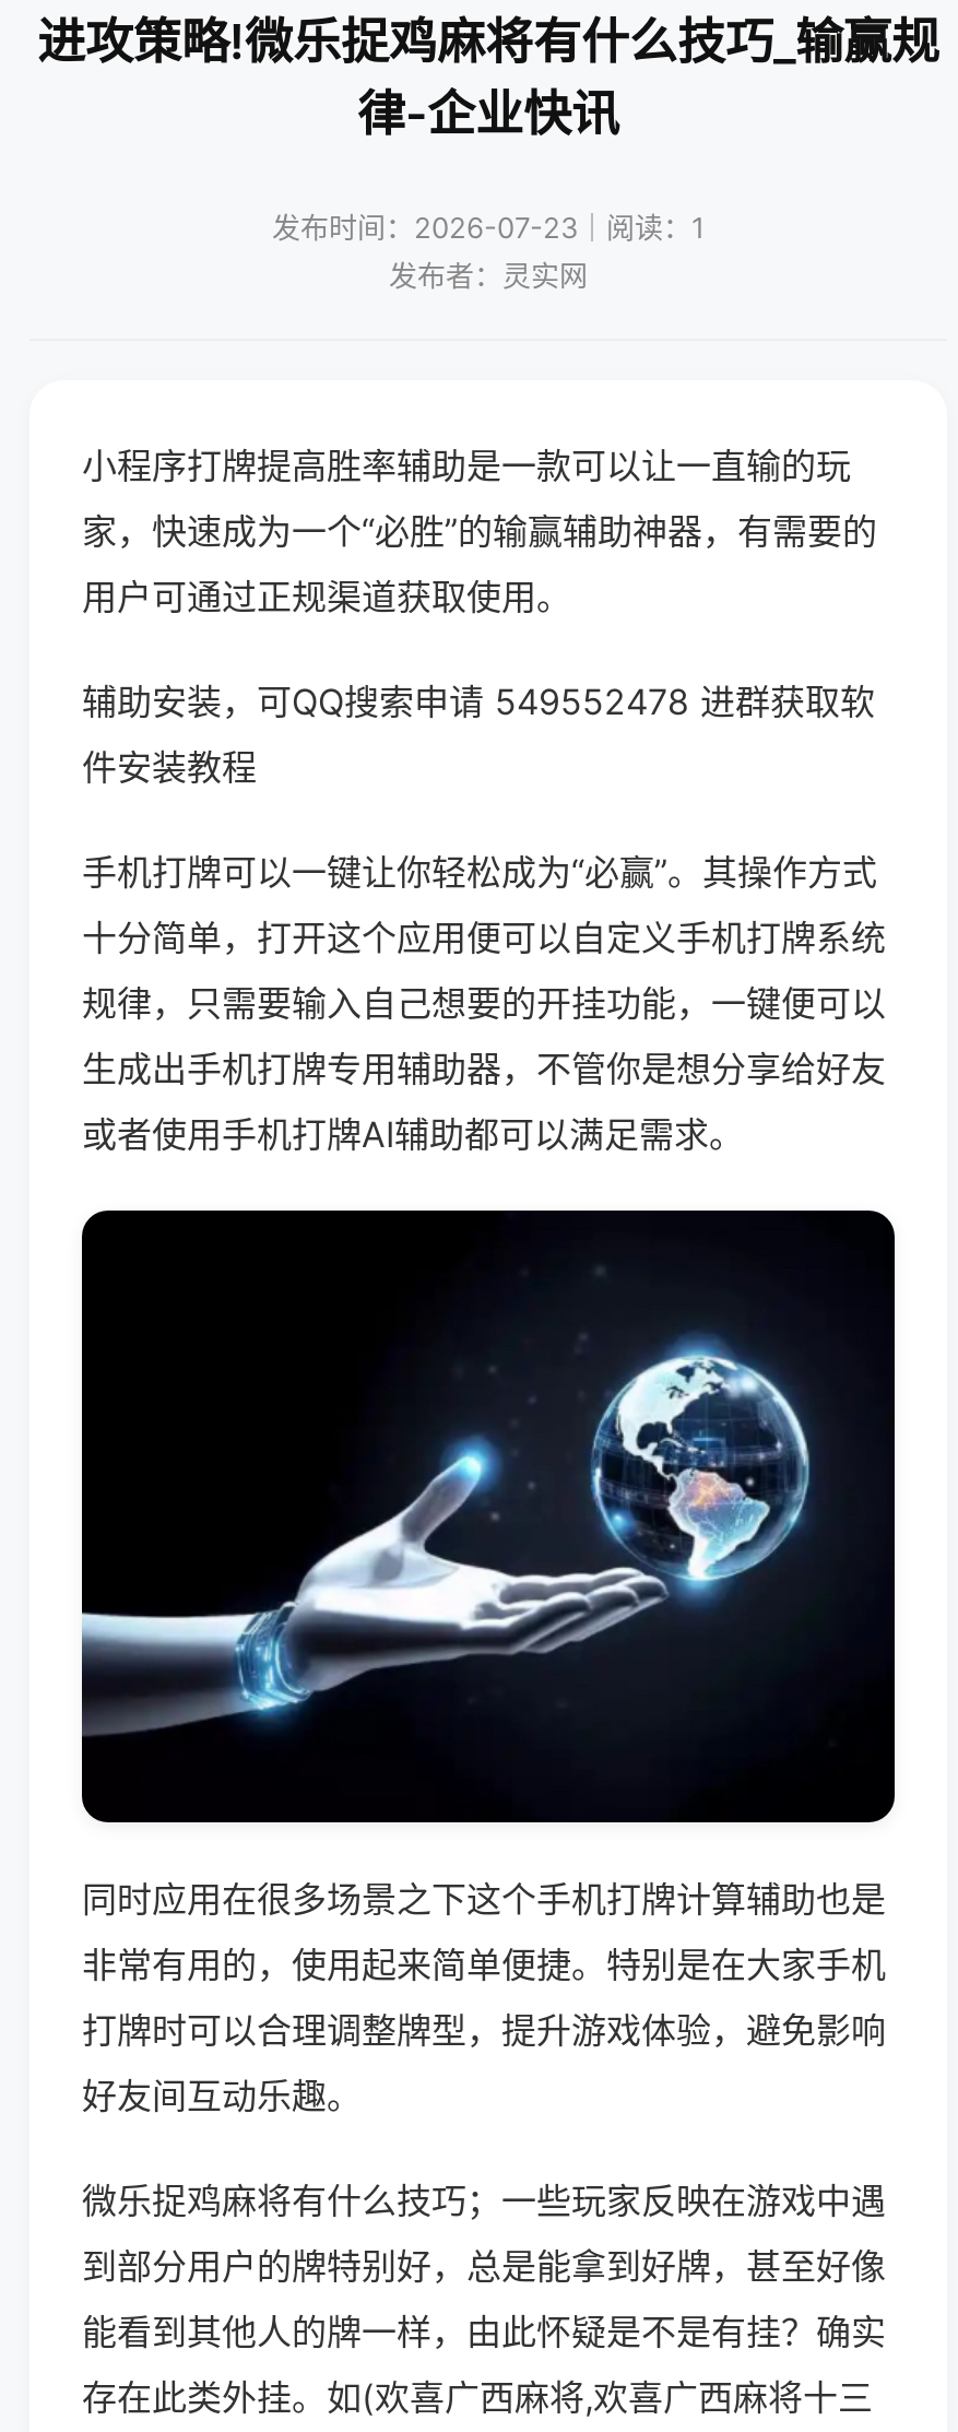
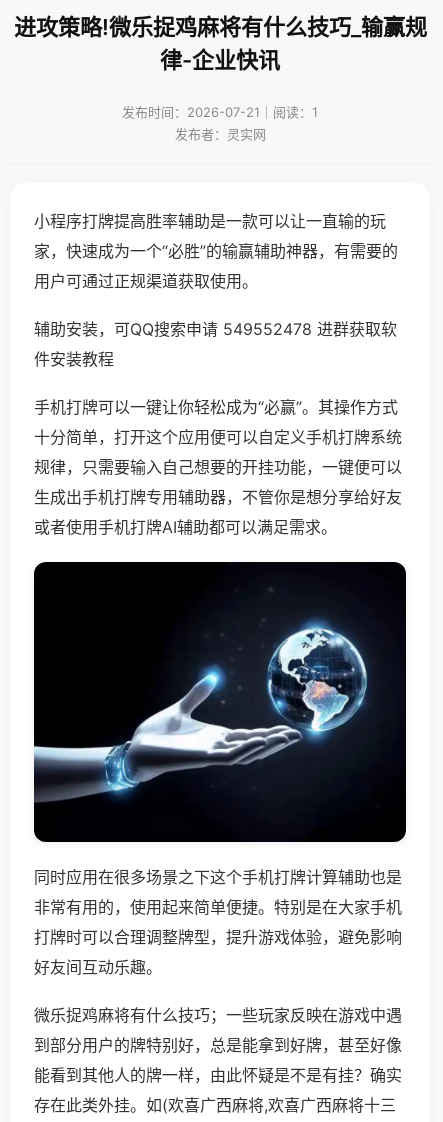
- 发布时间：2026-07-23｜阅读：1
+ 发布时间：2026-07-21｜阅读：1
